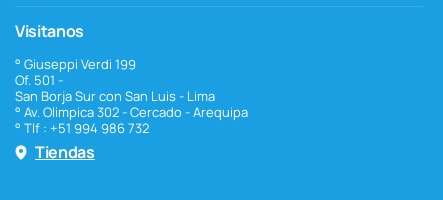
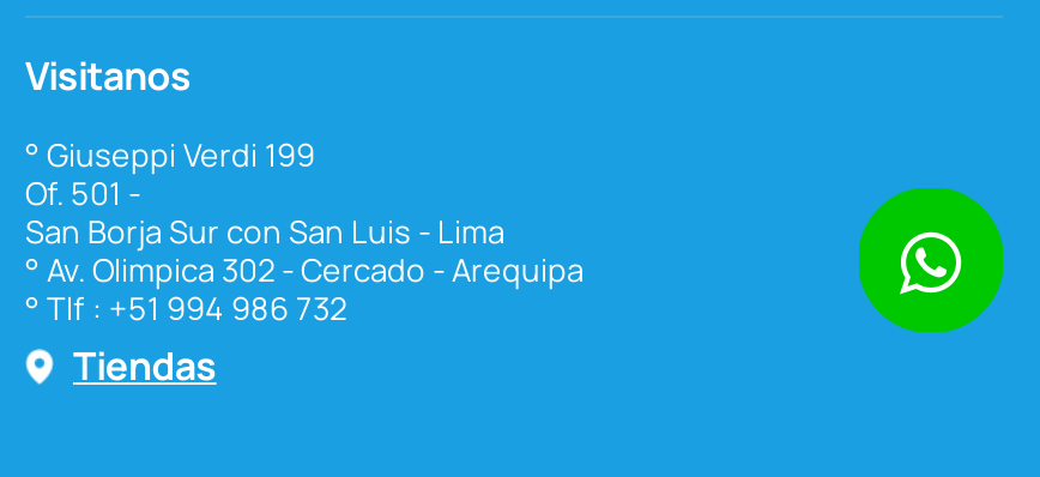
+ [image]
